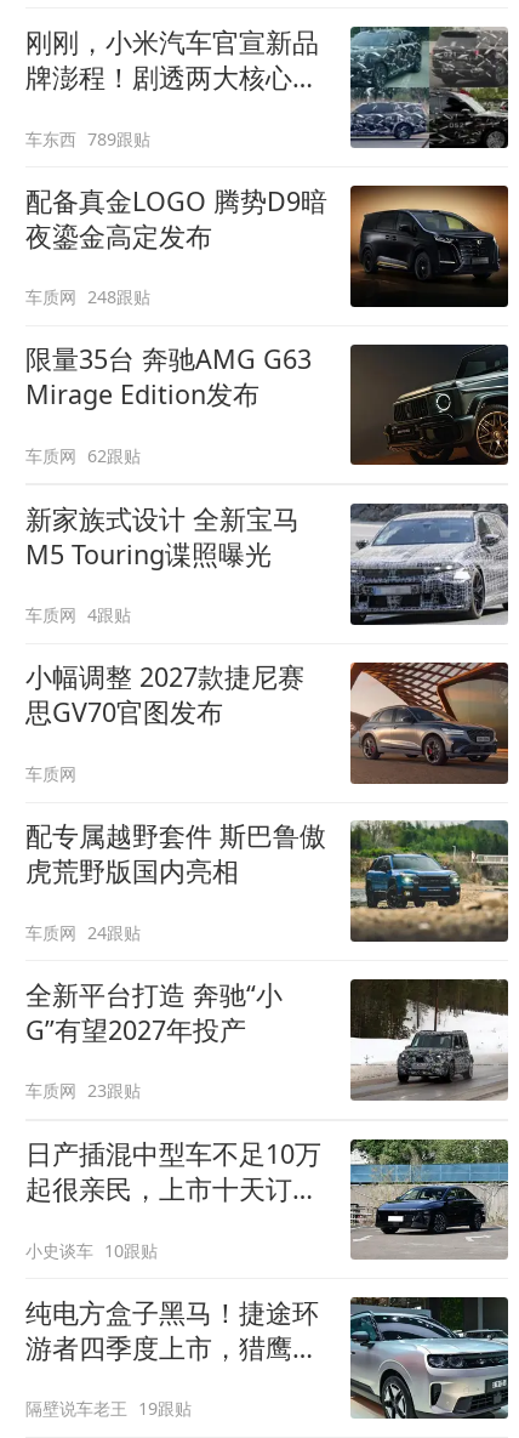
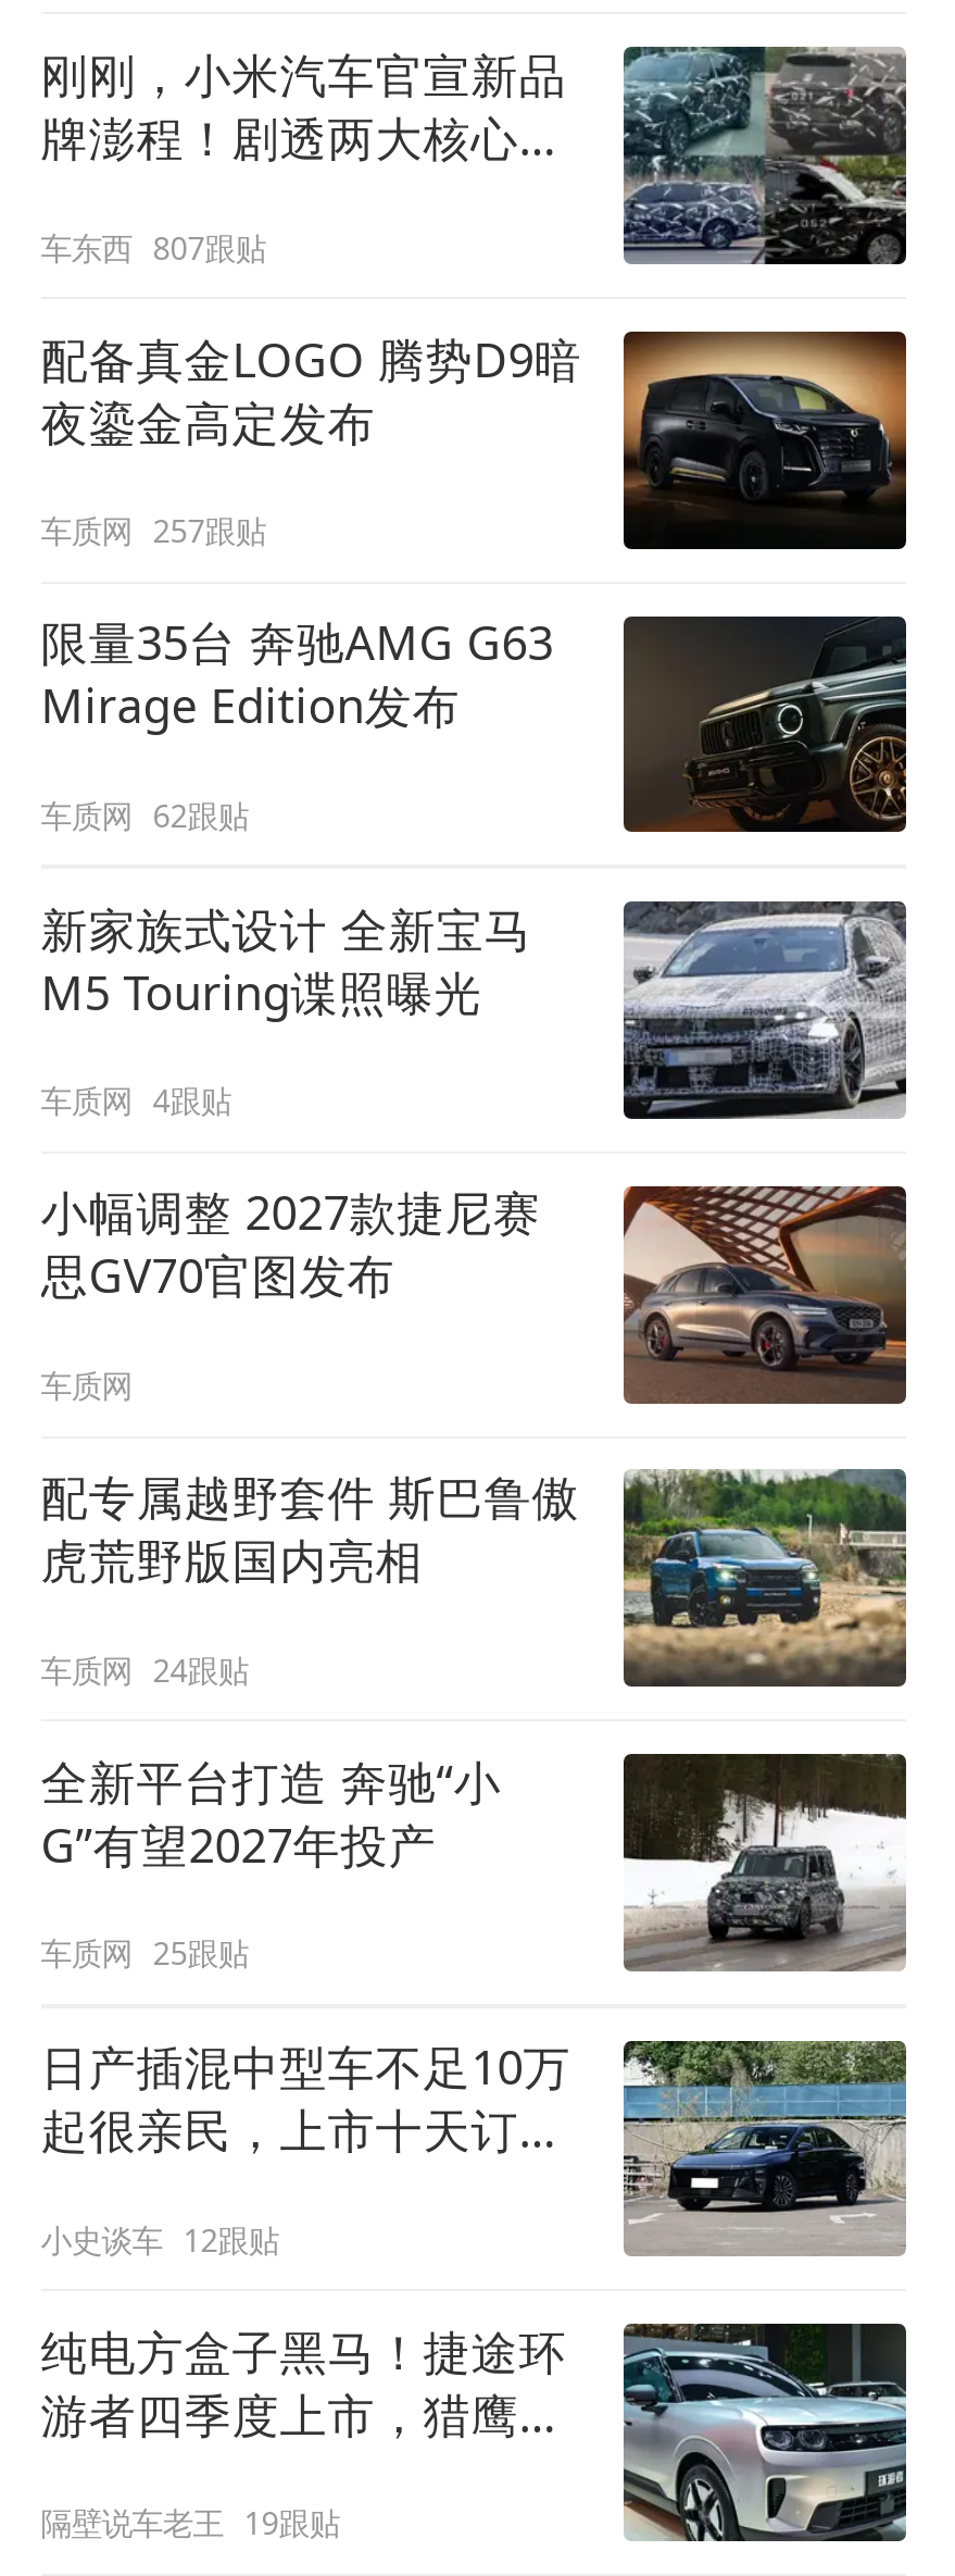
- 车东西 789跟贴
+ 车东西 807跟贴

- 车质网 248跟贴
+ 车质网 257跟贴

- 车质网 23跟贴
+ 车质网 25跟贴

- 小史谈车 10跟贴
+ 小史谈车 12跟贴
